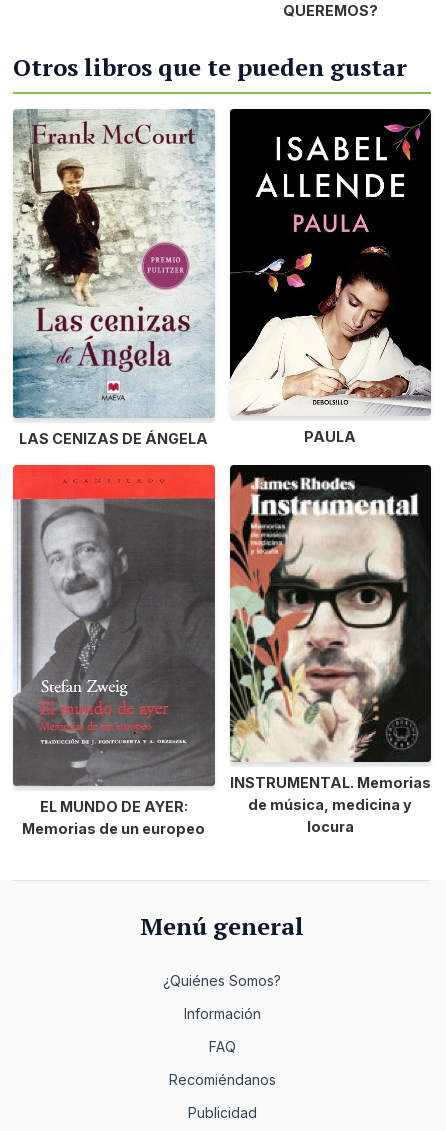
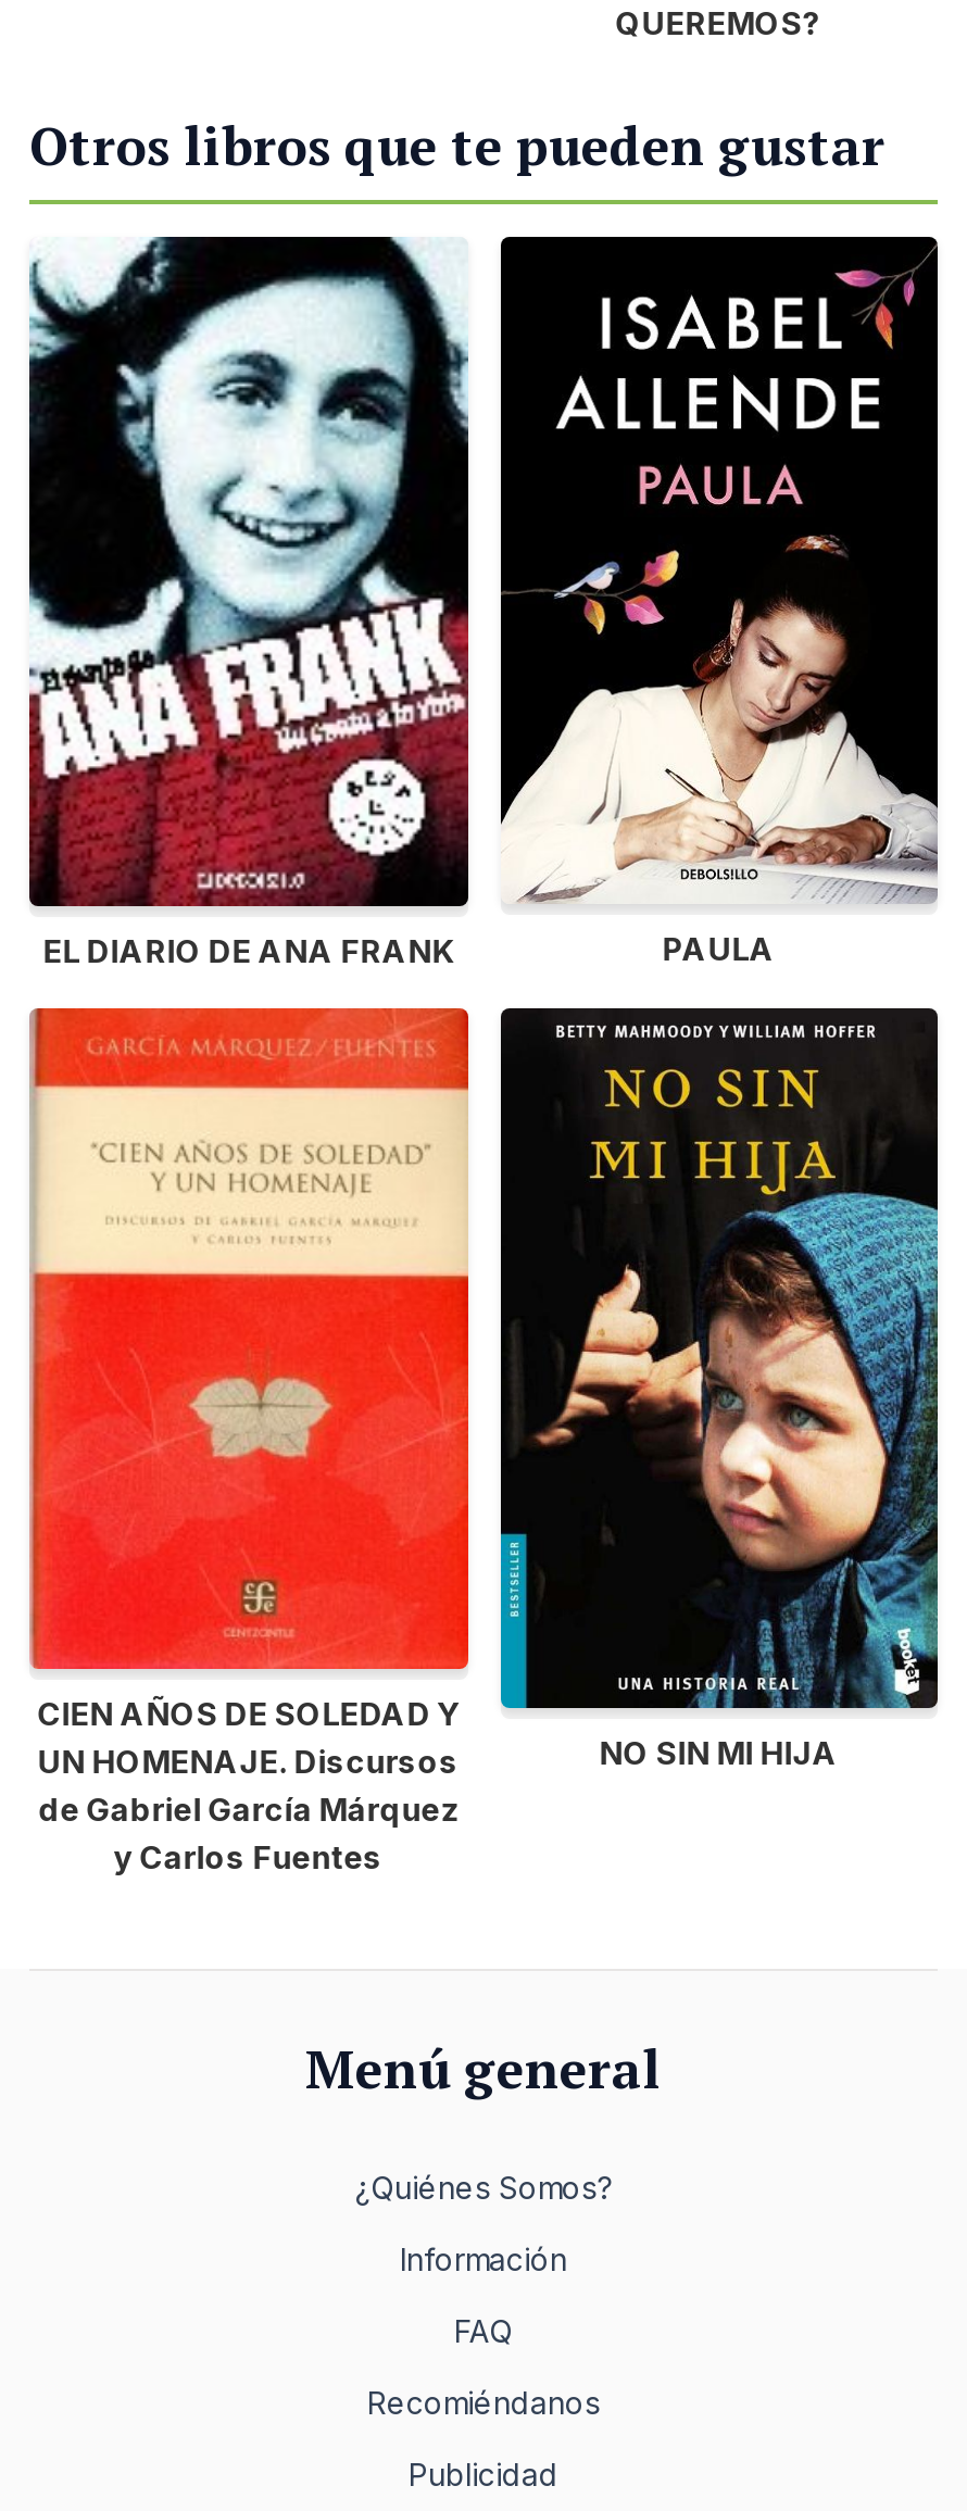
- [image]
- LAS CENIZAS DE ÁNGELA
+ [image]
+ EL DIARIO DE ANA FRANK

- [image]
+ [image]

- [image]
- INSTRUMENTAL. Memorias
- de música, medicina y
- locura
+ [image]
+ NO SIN MI HIJA

- EL MUNDO DE AYER:
- Memorias de un europeo
+ CIEN AÑOS DE SOLEDAD Y
+ UN HOMENAJE. Discursos
+ de Gabriel García Márquez
+ y Carlos Fuentes
